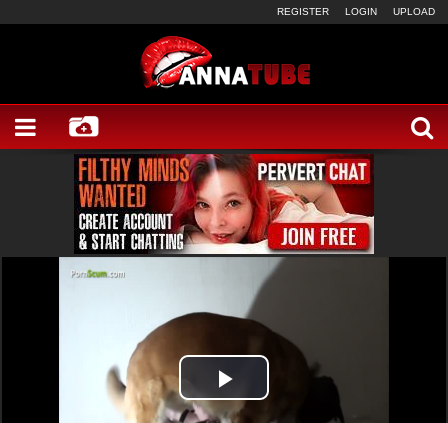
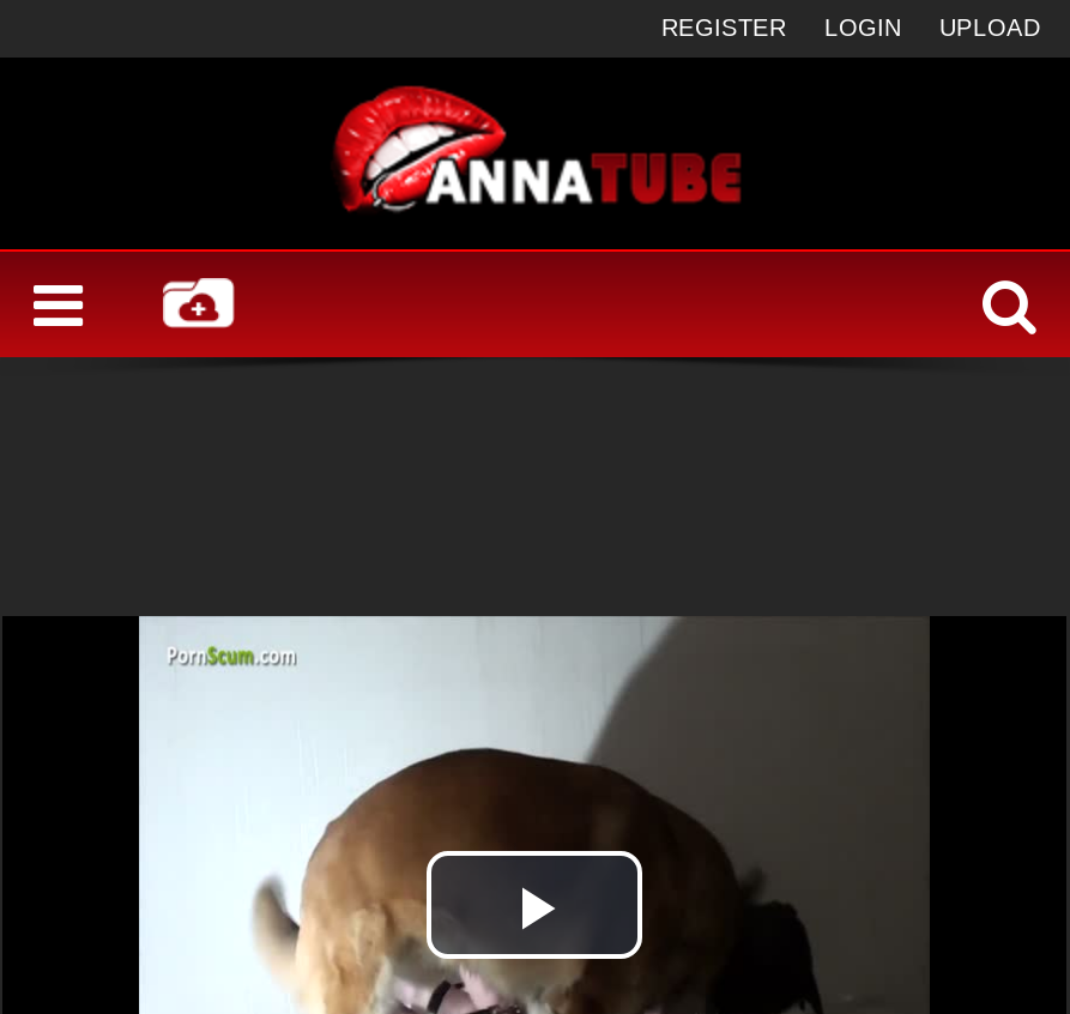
- [image]
